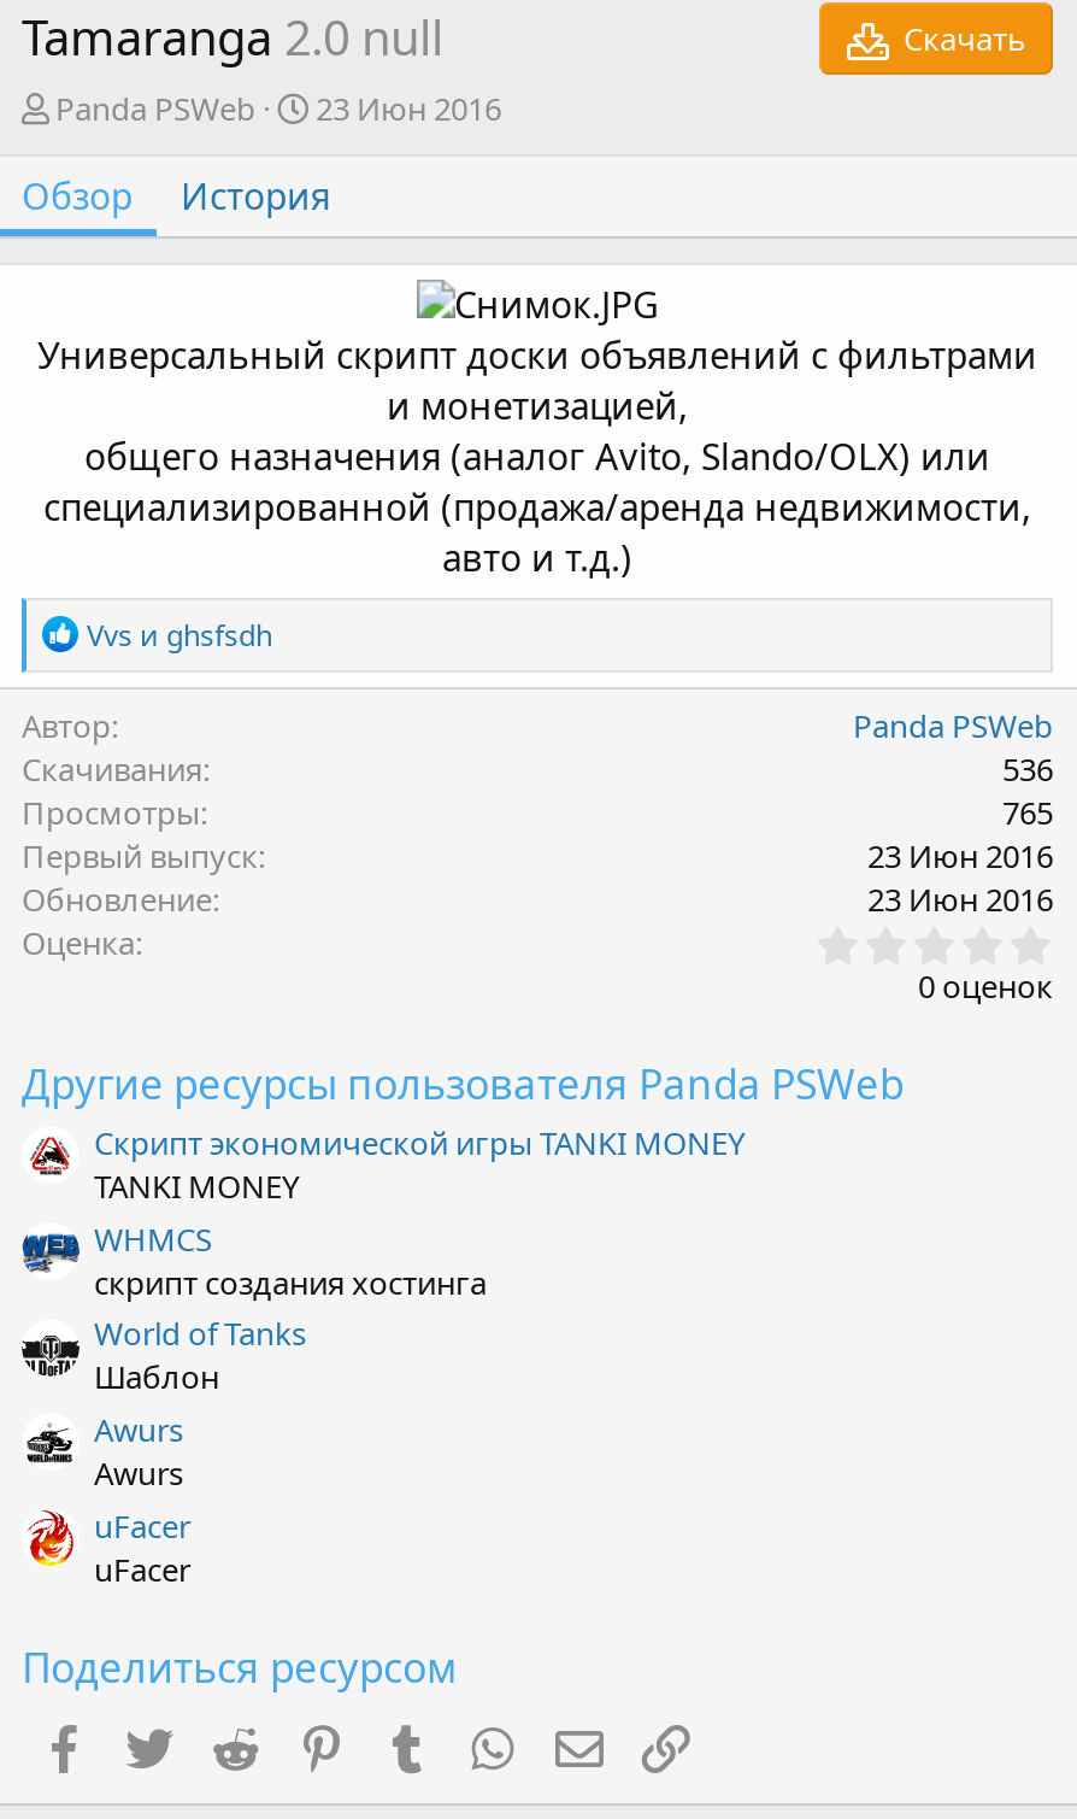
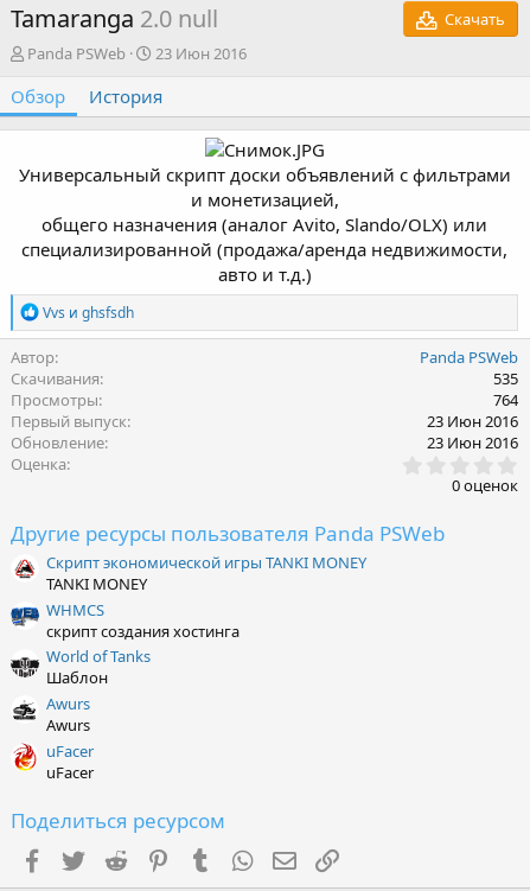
- 536
+ 535

- 765
+ 764
